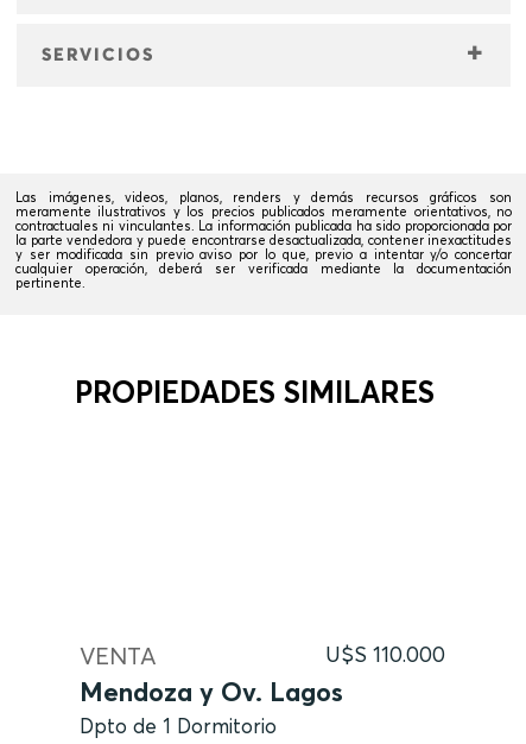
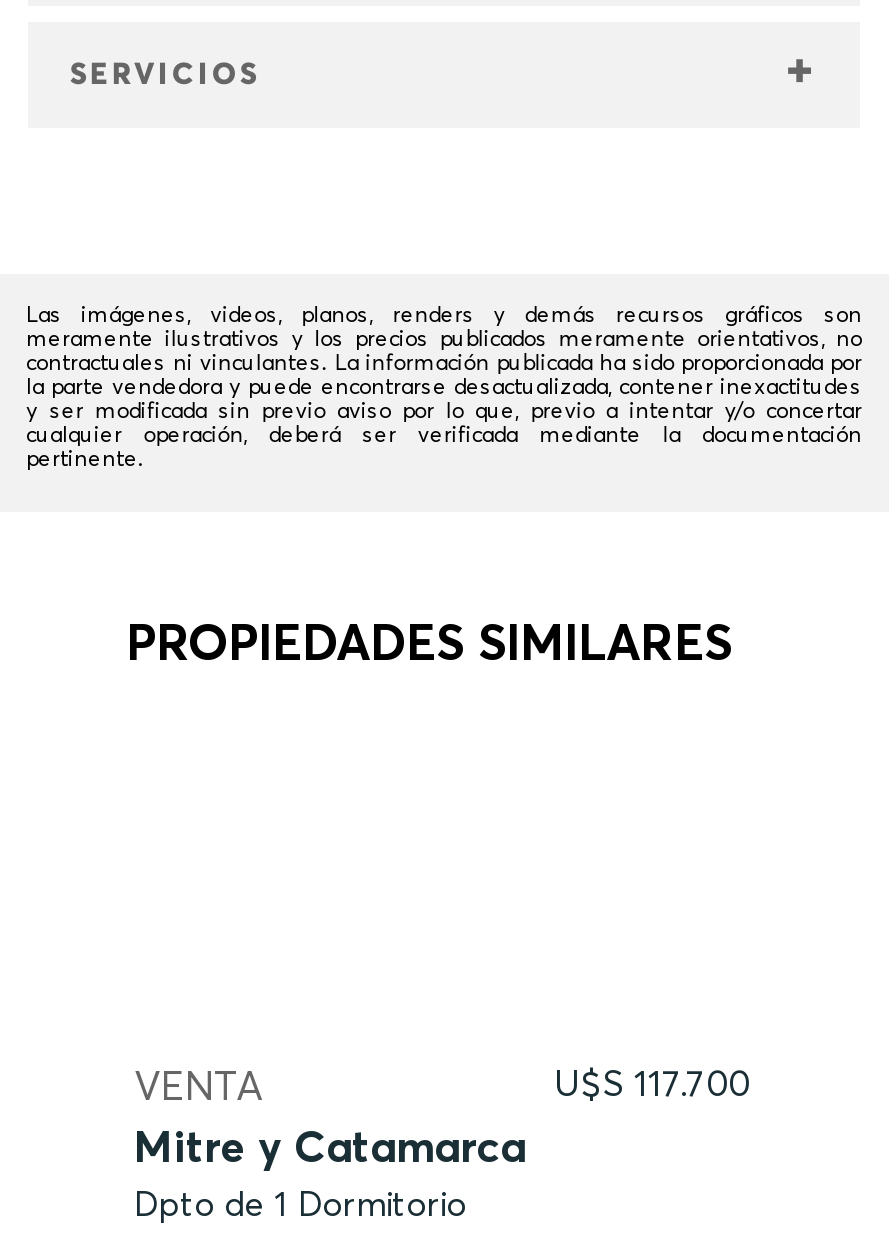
- U$S 110.000
+ U$S 117.700

- Mendoza y Ov. Lagos
+ Mitre y Catamarca
